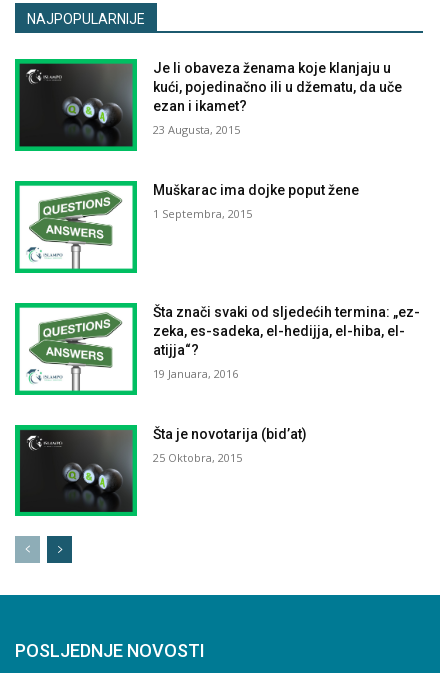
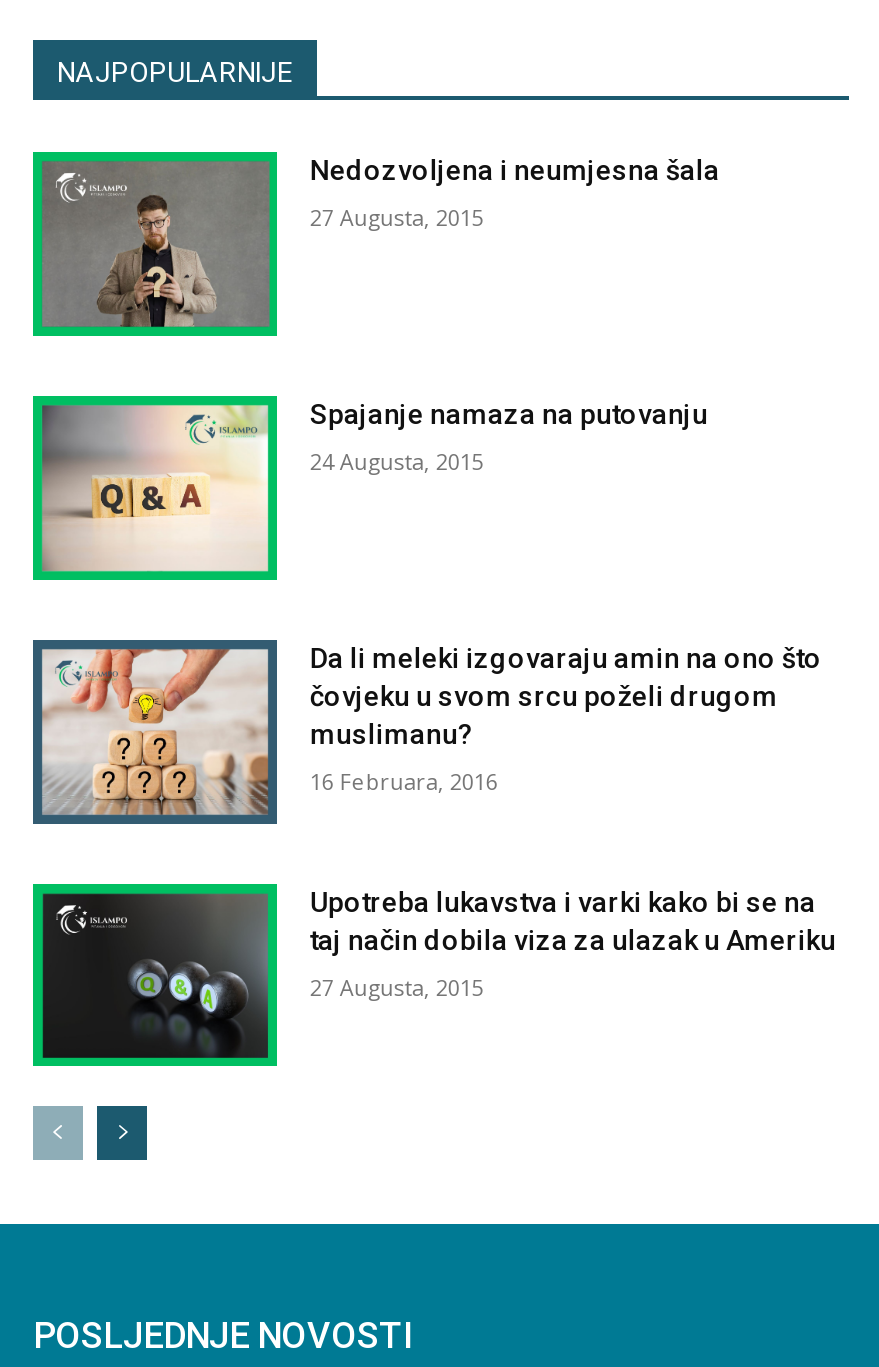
- [image]
- Je li obaveza ženama koje klanjaju u
- kući, pojedinačno ili u džematu, da uče
- ezan i ikamet?
+ [image]
+ Nedozvoljena i neumjesna šala

- 23 Augusta, 2015
+ 27 Augusta, 2015

- [image]
- Muškarac ima dojke poput žene
+ [image]
+ Spajanje namaza na putovanju

- 1 Septembra, 2015
+ 24 Augusta, 2015

- [image]
- Šta znači svaki od sljedećih termina: „ez-
- zeka, es-sadeka, el-hedijja, el-hiba, el-
- atijja“?
+ [image]
+ Da li meleki izgovaraju amin na ono što
+ čovjeku u svom srcu poželi drugom
+ muslimanu?

- 19 Januara, 2016
+ 16 Februara, 2016

- Šta je novotarija (bid’at)
+ Upotreba lukavstva i varki kako bi se na
+ taj način dobila viza za ulazak u Ameriku

- 25 Oktobra, 2015
+ 27 Augusta, 2015
